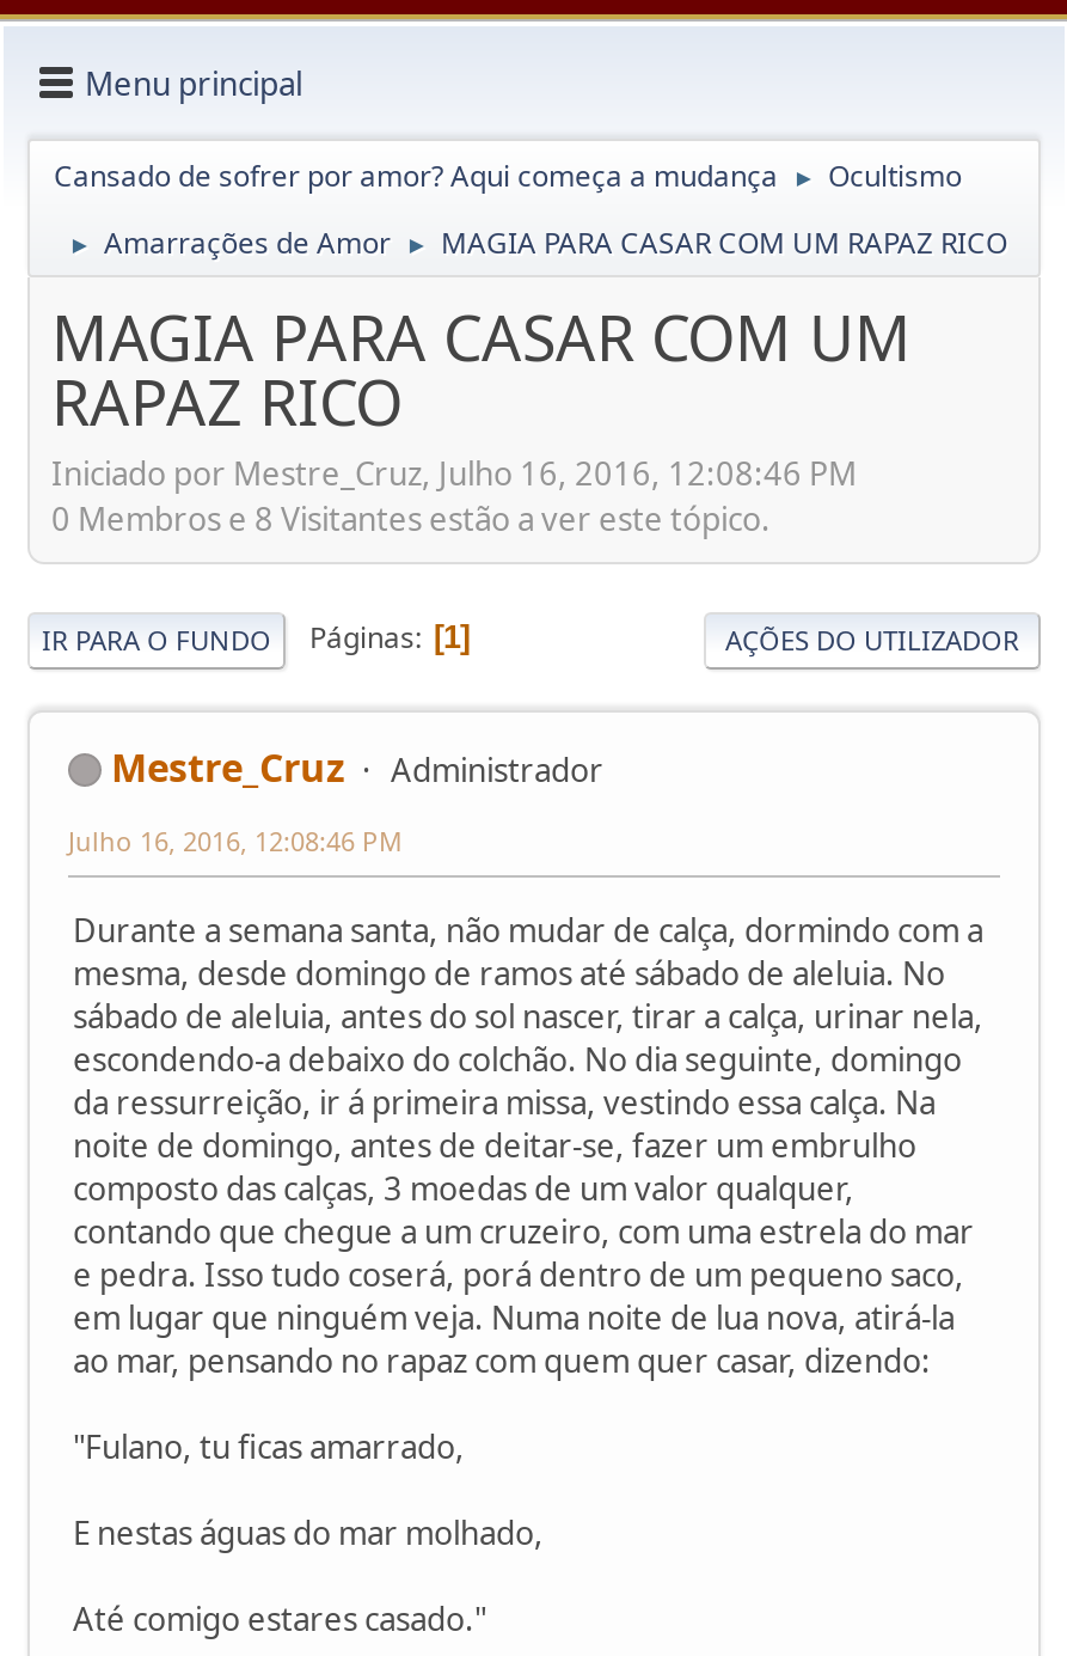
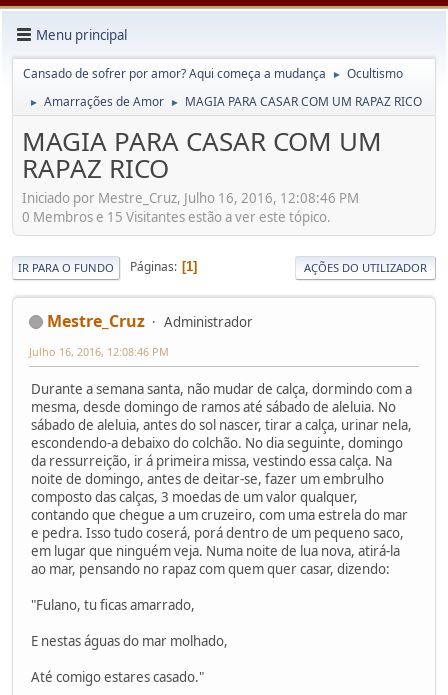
- 0 Membros e 8 Visitantes estão a ver este tópico.
+ 0 Membros e 15 Visitantes estão a ver este tópico.
